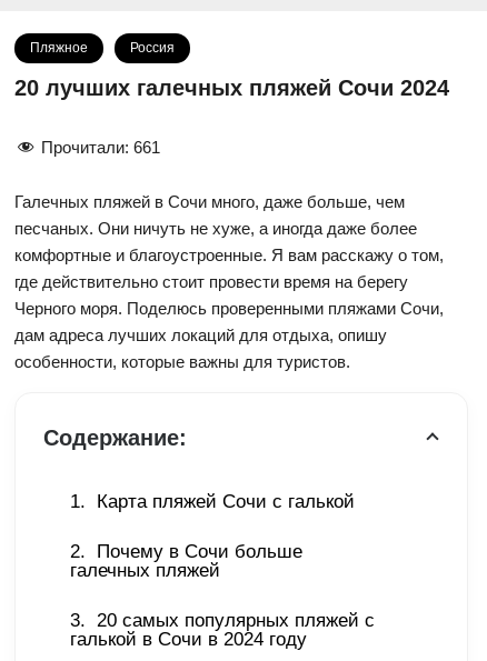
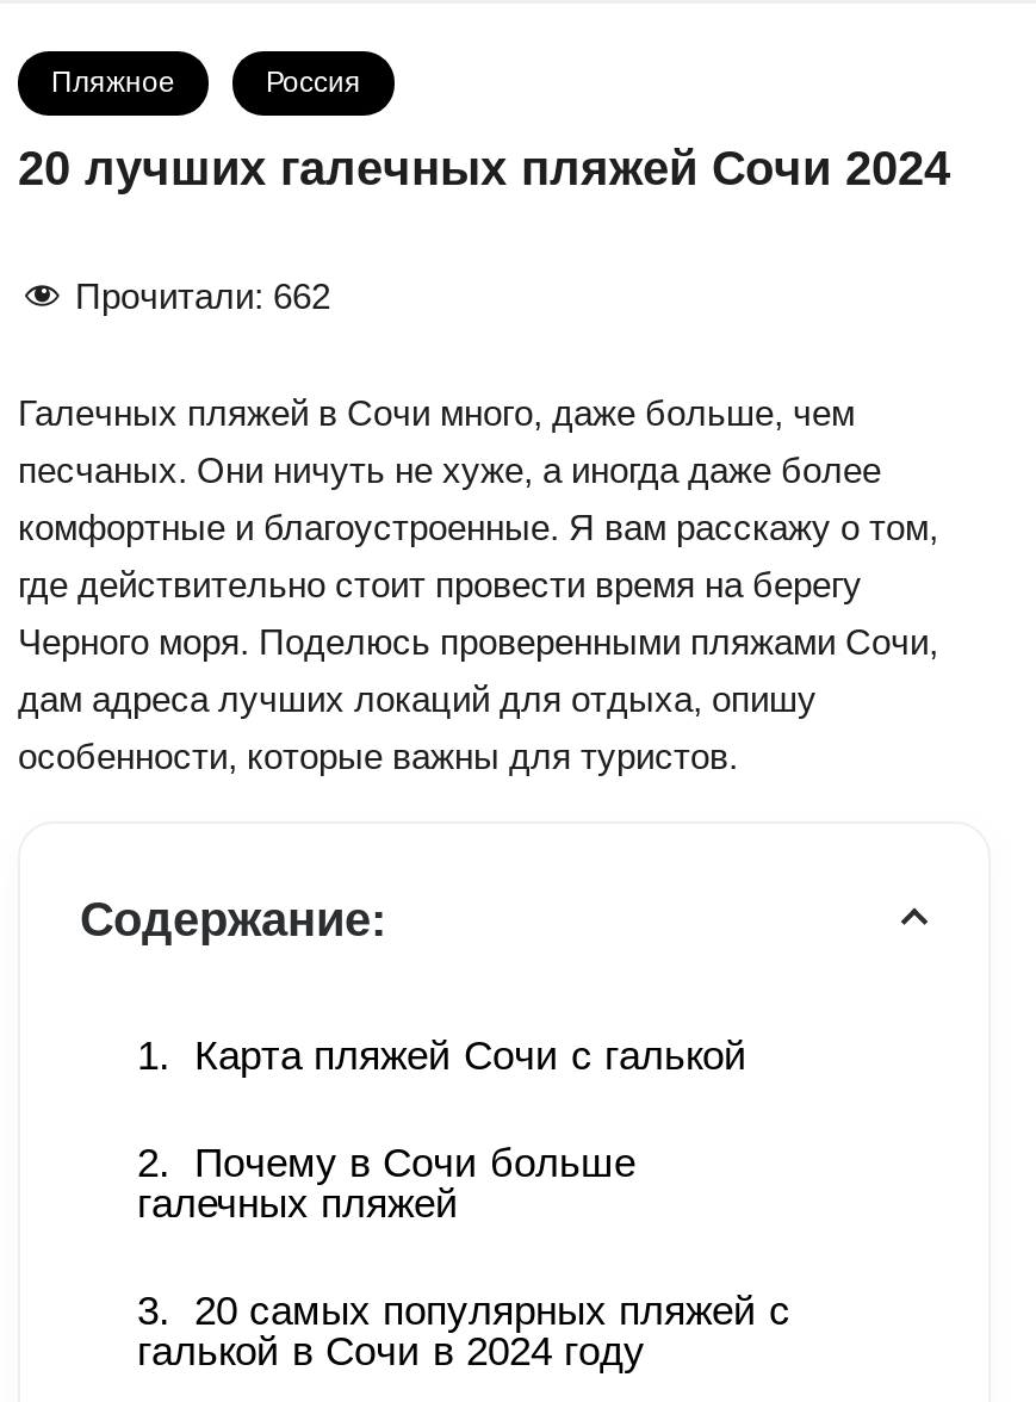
- Прочитали: 661
+ Прочитали: 662
